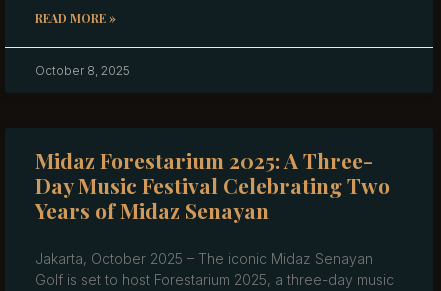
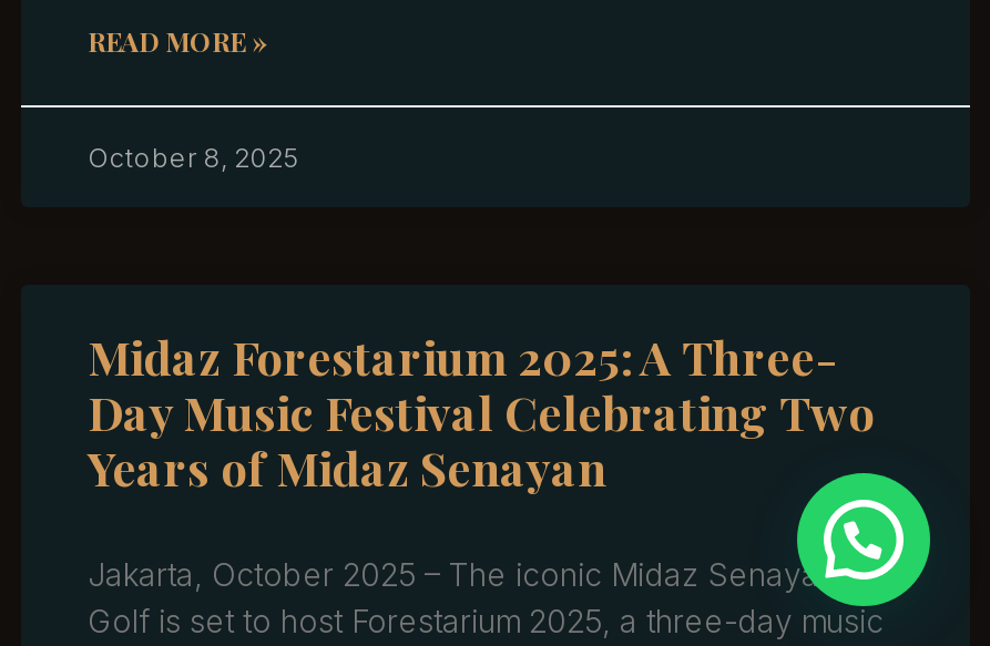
+ [image]
